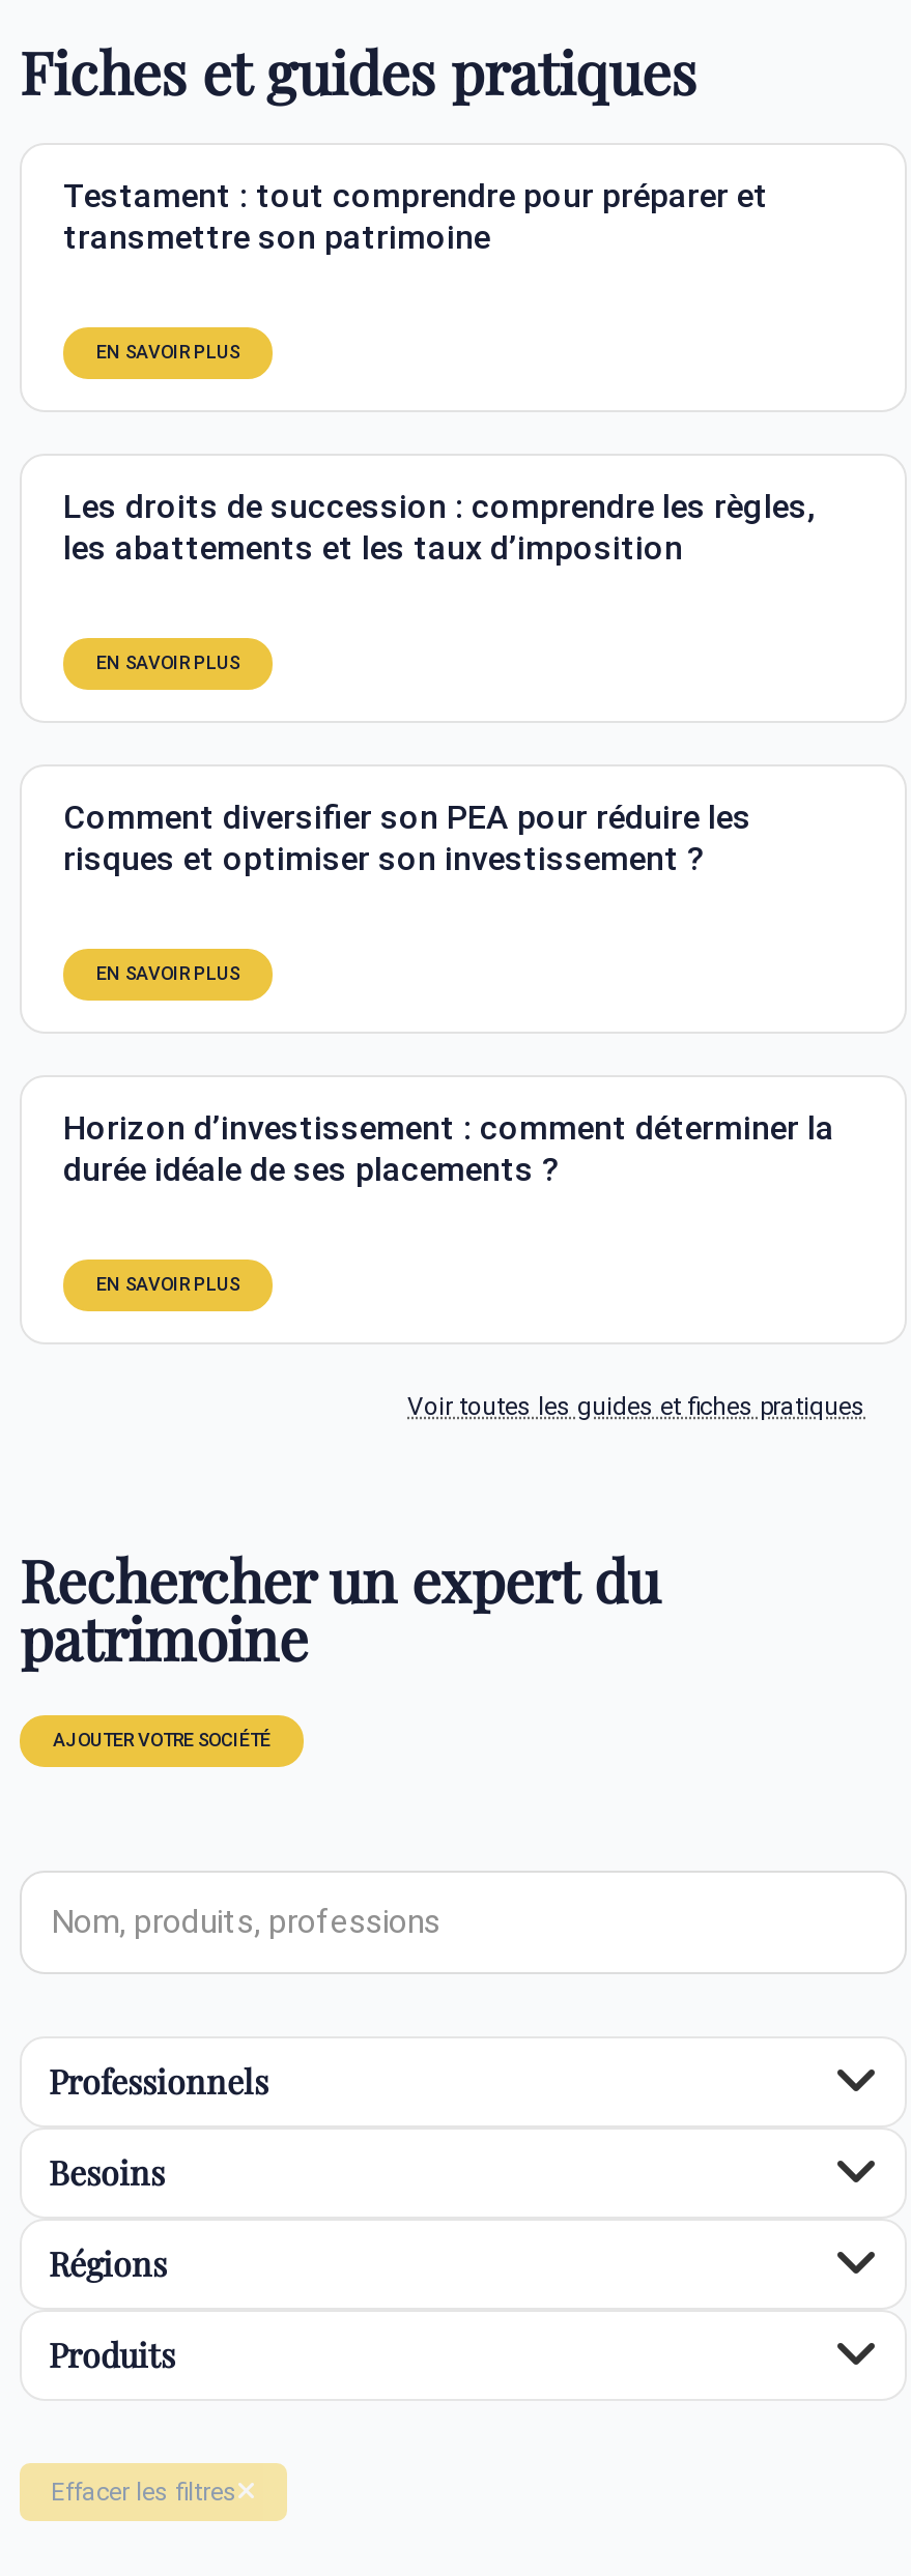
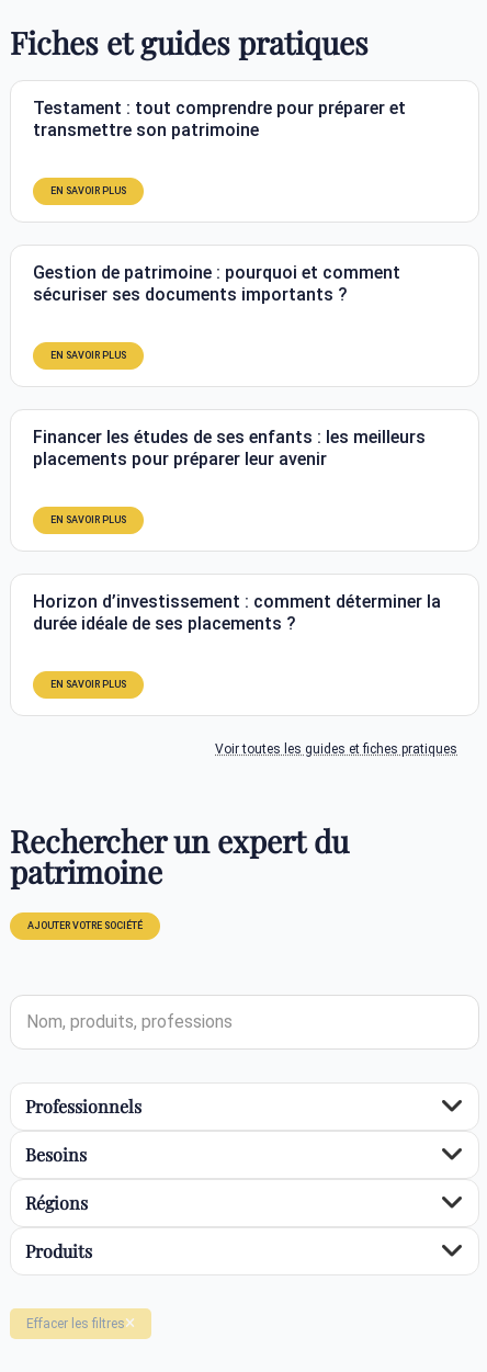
- Les droits de succession : comprendre les règles,
- les abattements et les taux d’imposition
+ Gestion de patrimoine : pourquoi et comment
+ sécuriser ses documents importants ?

- Comment diversifier son PEA pour réduire les
- risques et optimiser son investissement ?
+ Financer les études de ses enfants : les meilleurs
+ placements pour préparer leur avenir
